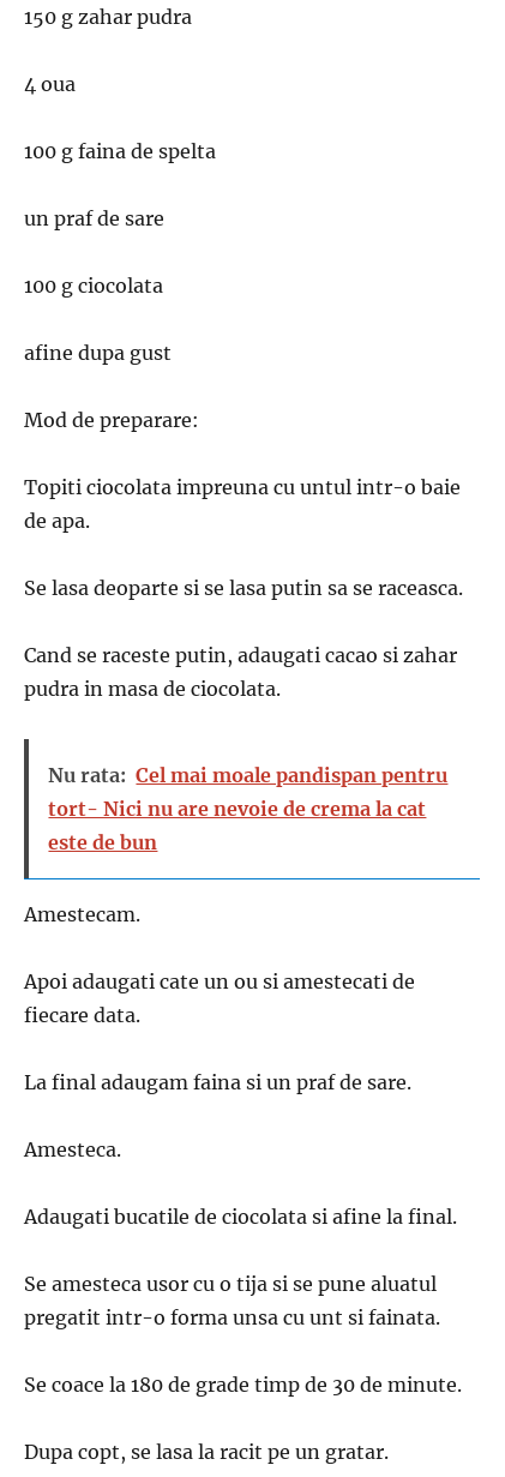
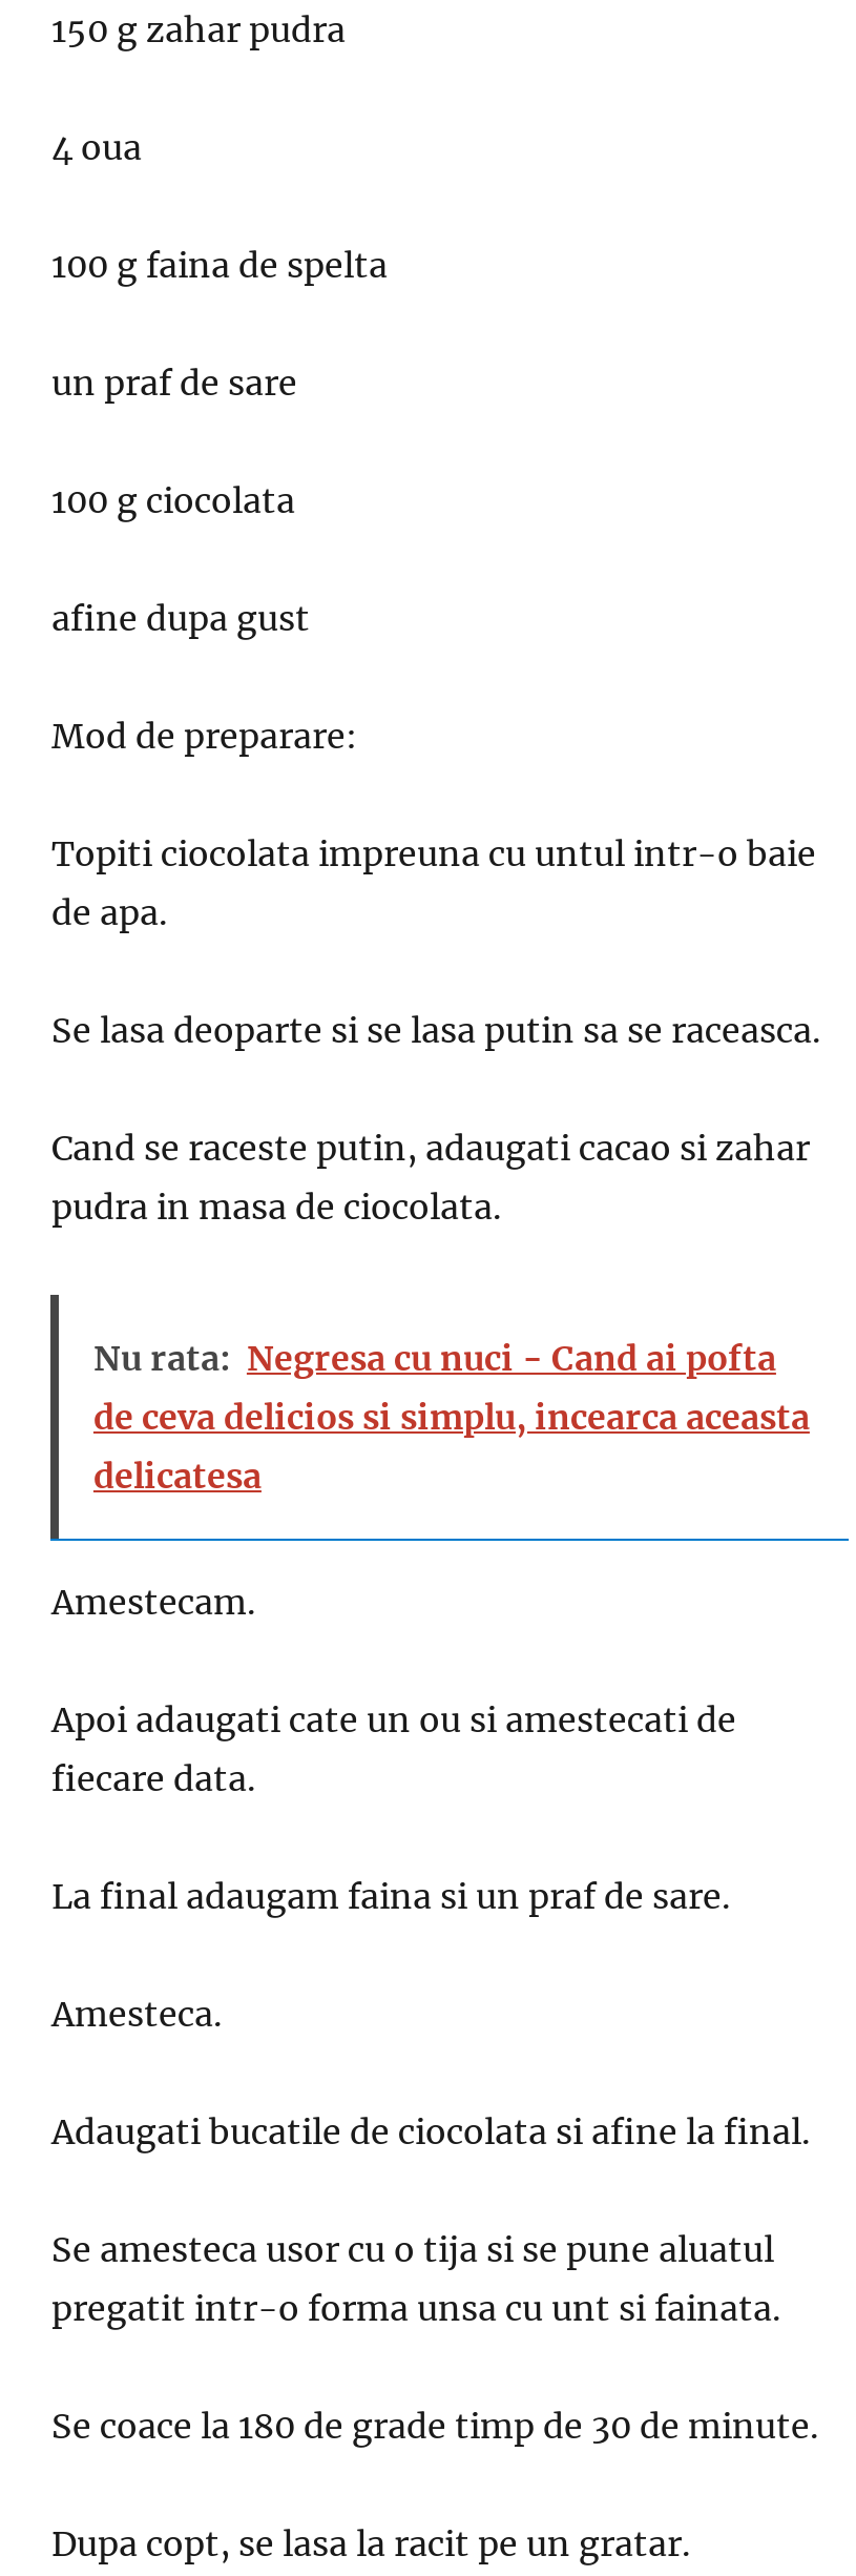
- Nu rata: Cel mai moale pandispan pentru
- tort- Nici nu are nevoie de crema la cat
- este de bun
+ Nu rata: Negresa cu nuci - Cand ai pofta
+ de ceva delicios si simplu, incearca aceasta
+ delicatesa
